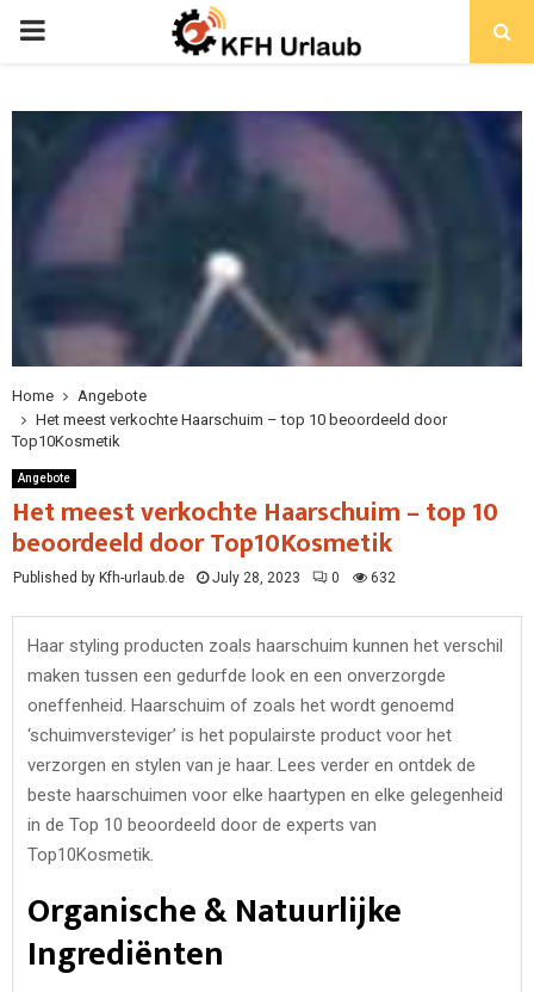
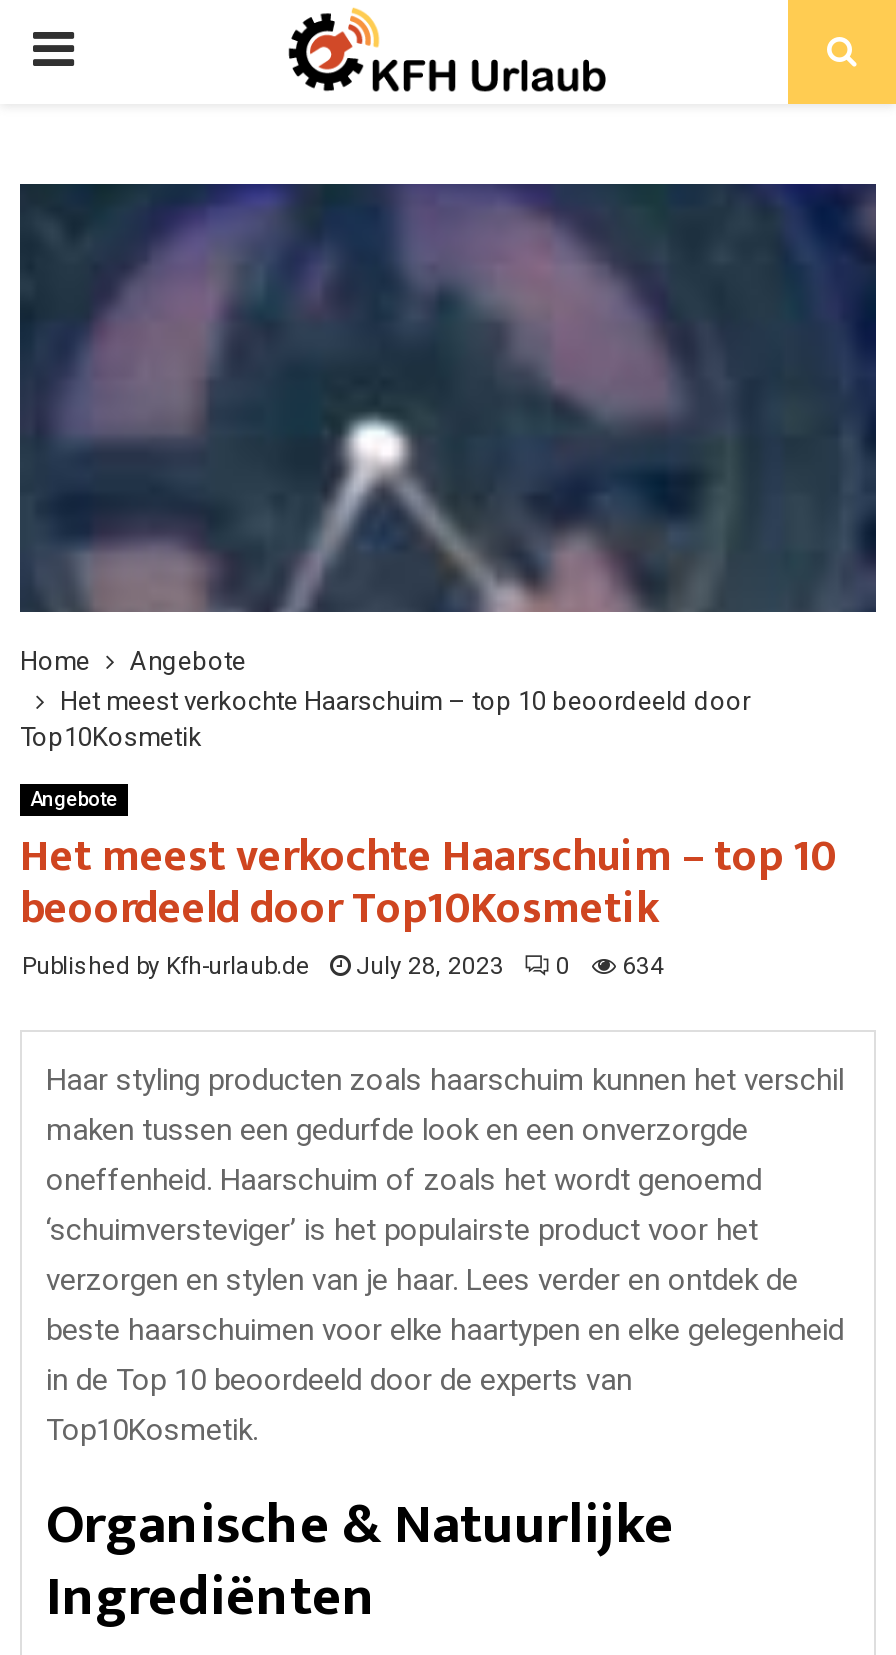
- Published by Kfh-urlaub.de July 28, 2023 0 632
+ Published by Kfh-urlaub.de July 28, 2023 0 634
